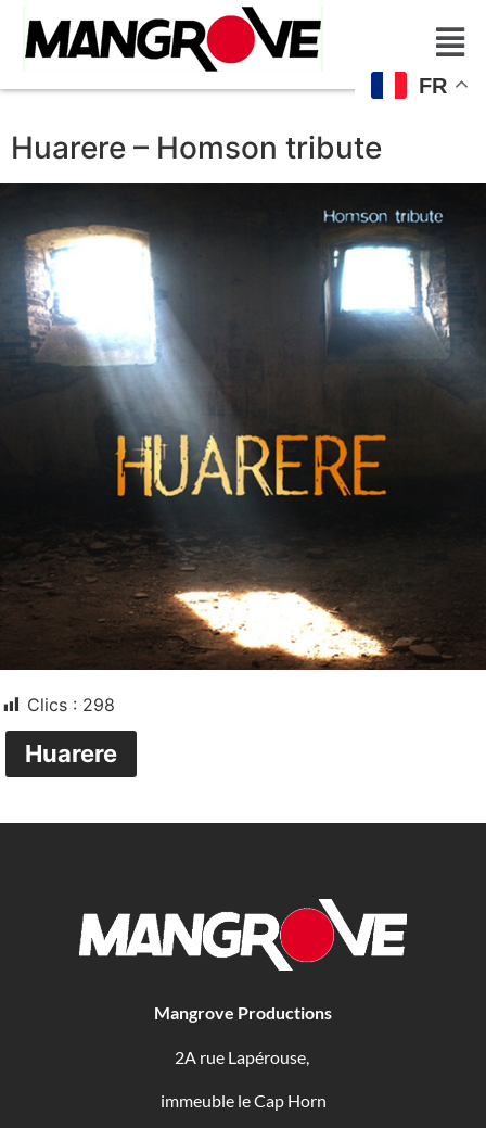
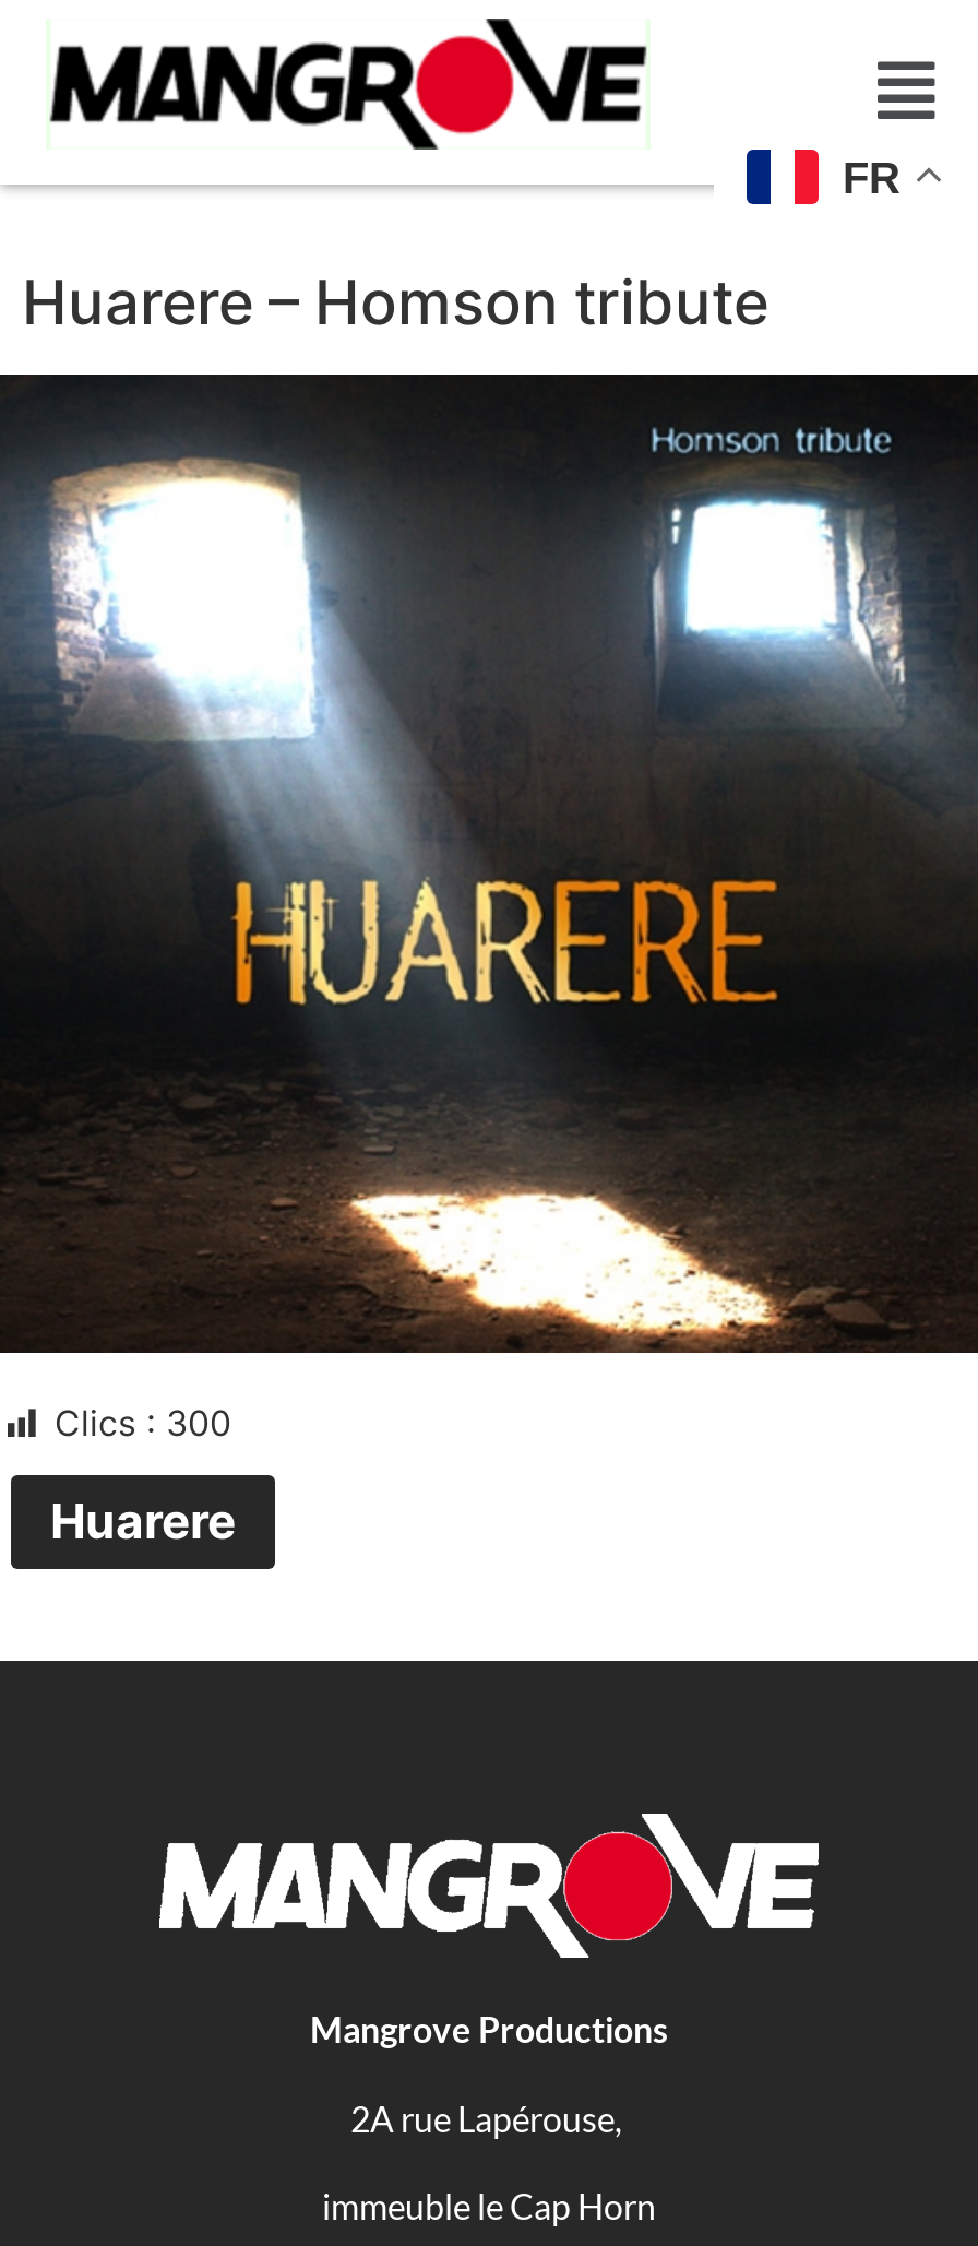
- Clics : 298
+ Clics : 300
